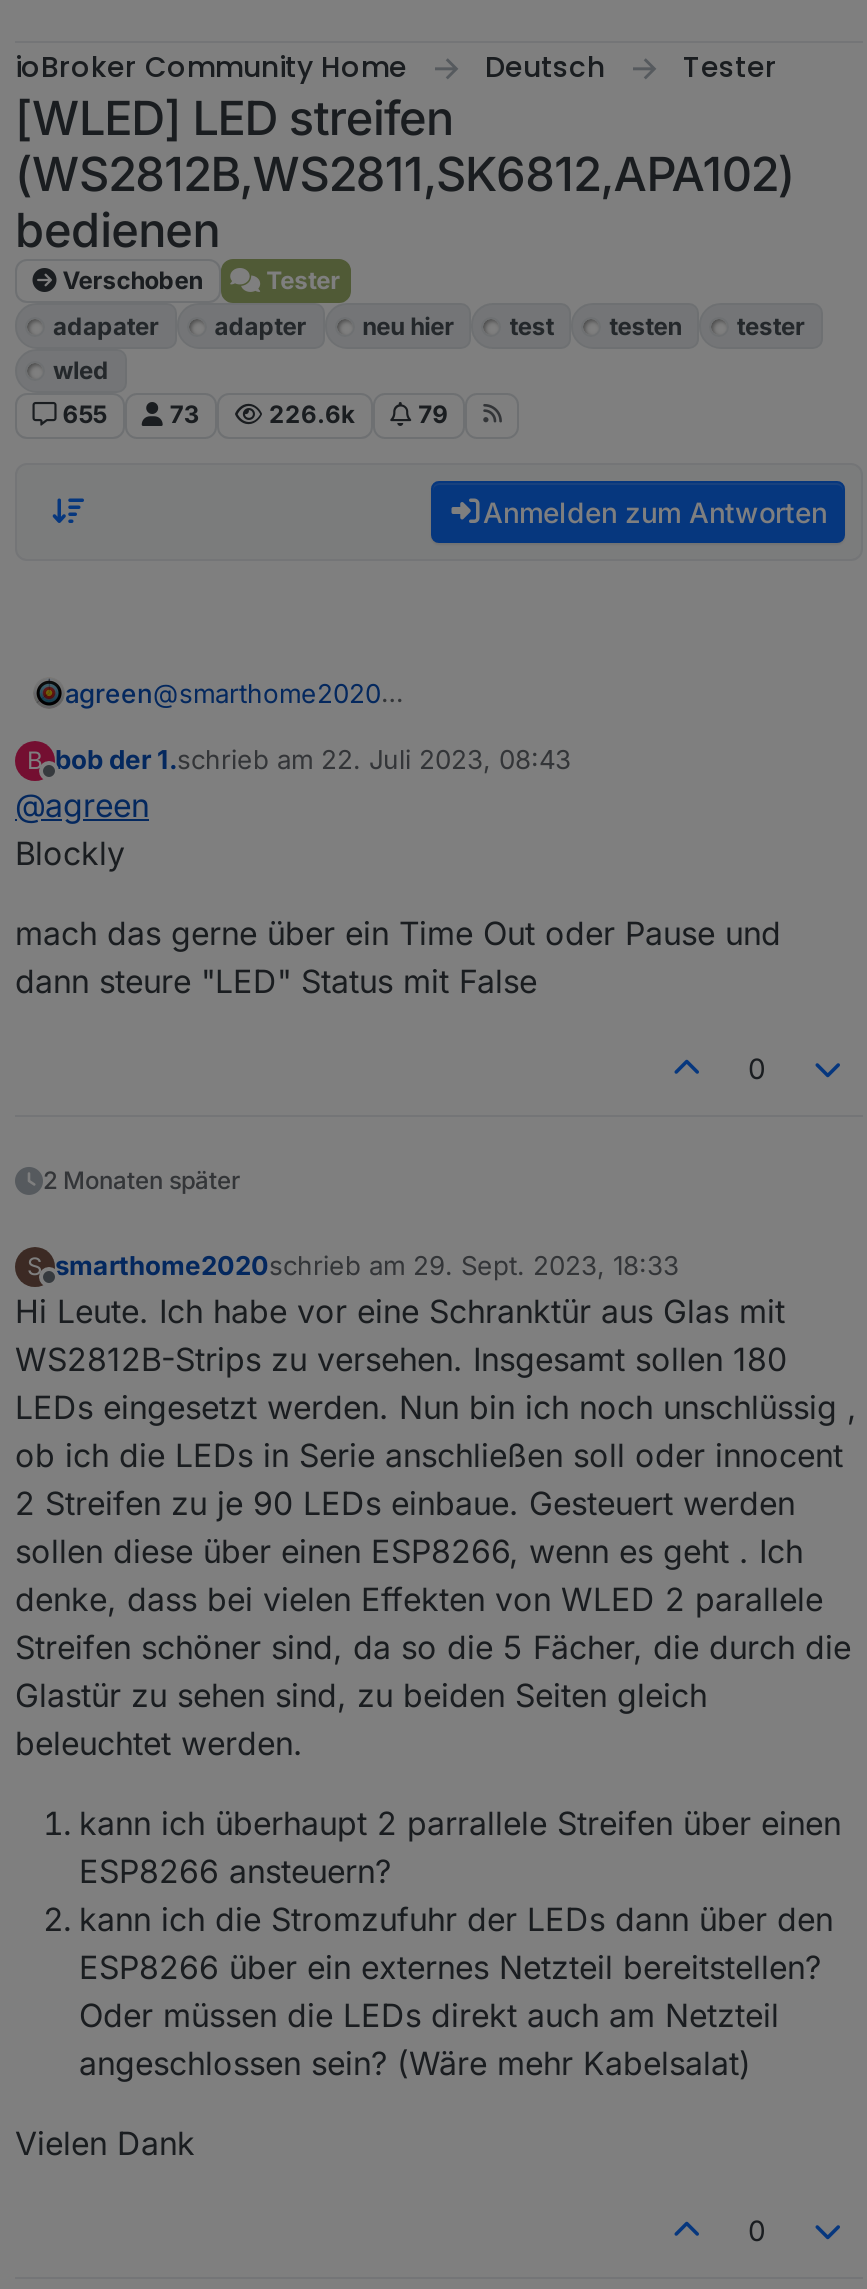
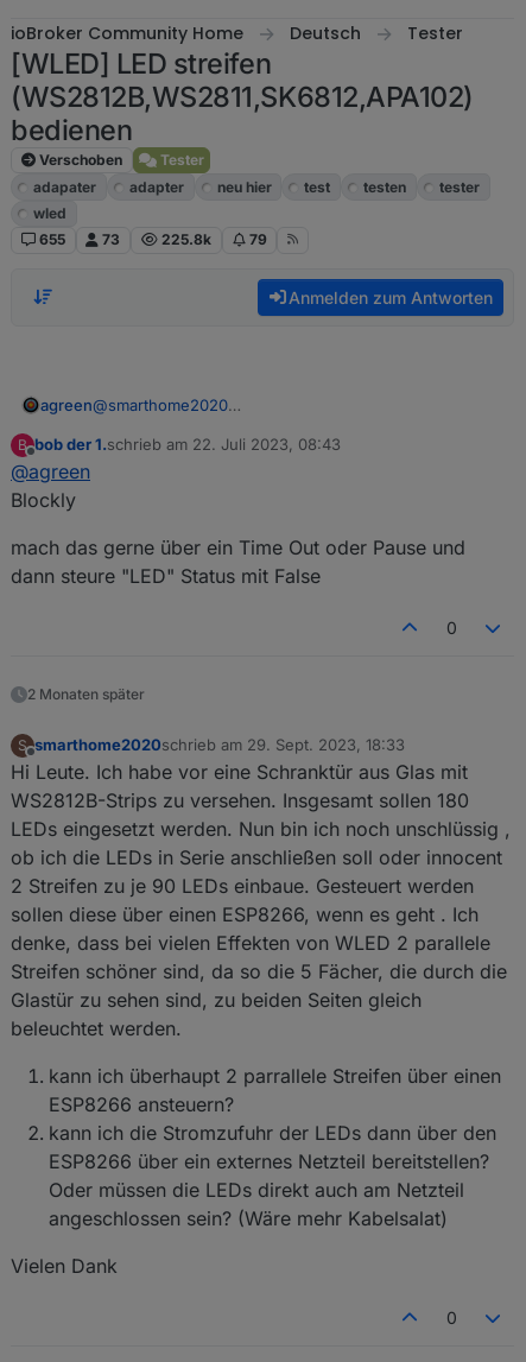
- 226.6k
+ 225.8k
